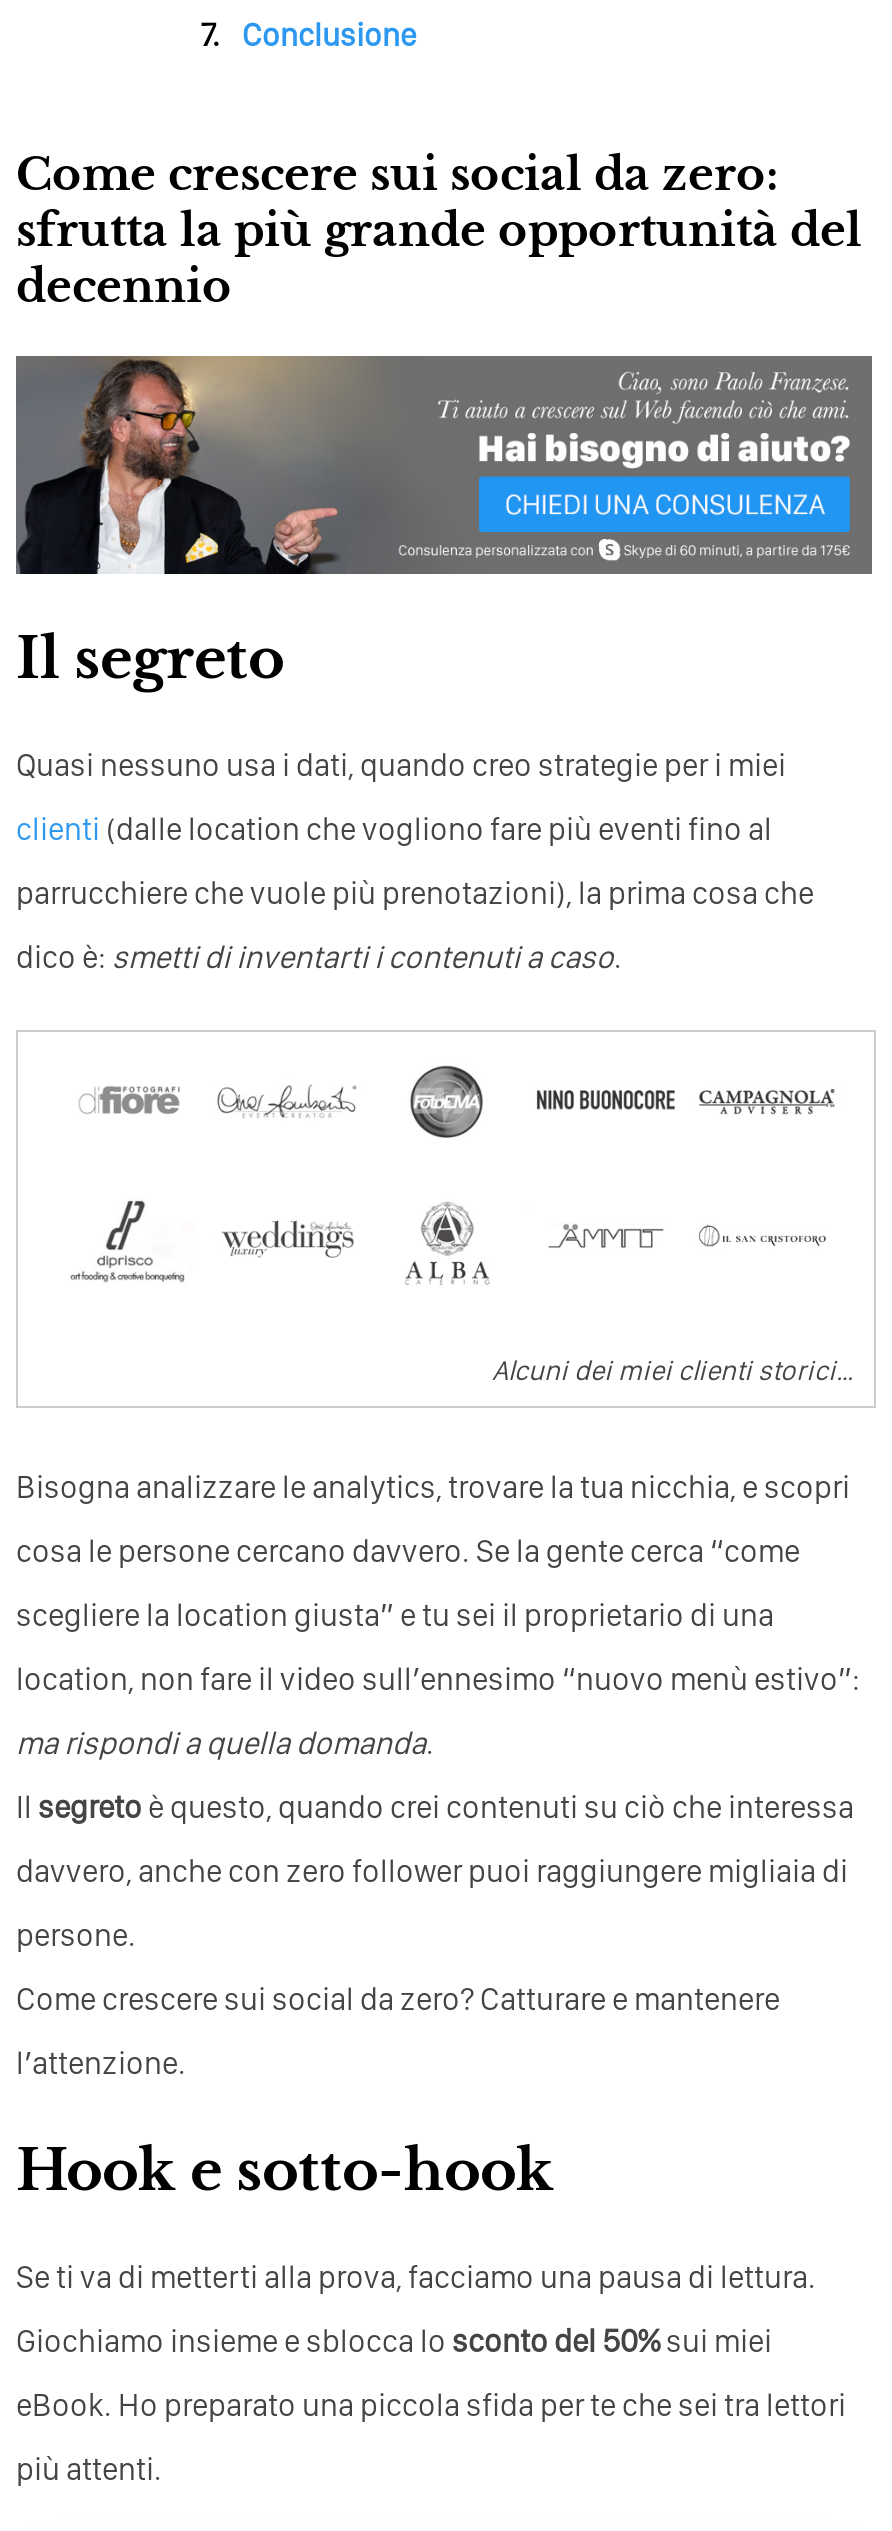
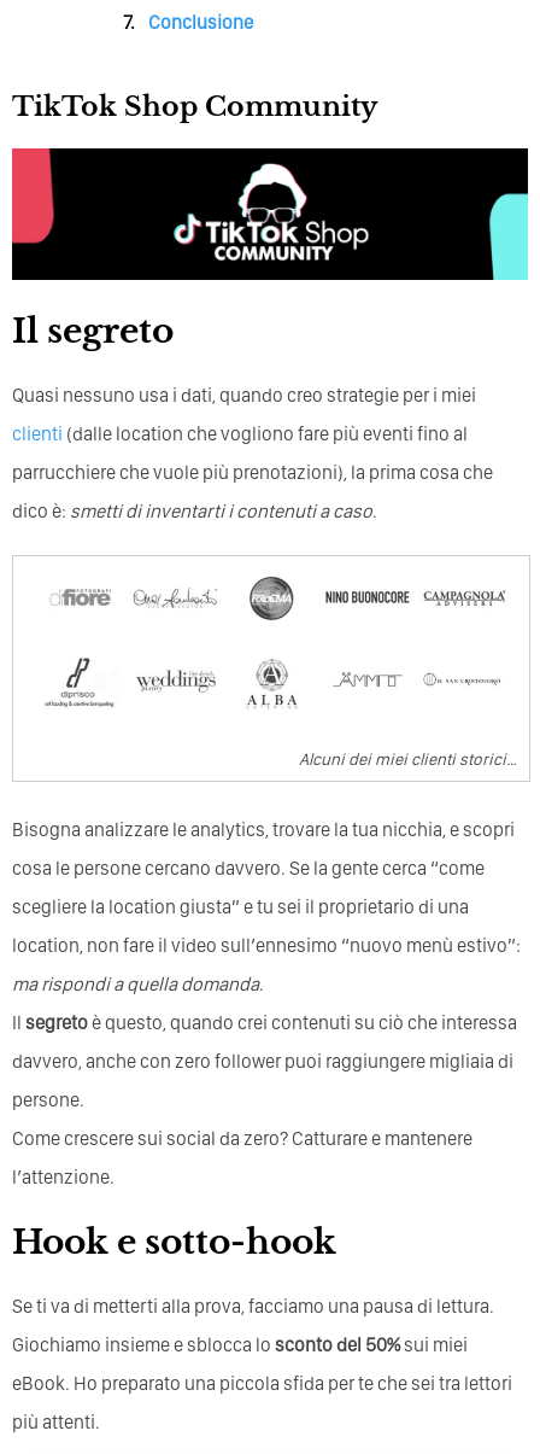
- Come crescere sui social da zero:
- sfrutta la più grande opportunità del
- decennio
+ TikTok Shop Community

- [image]
+ [image]
